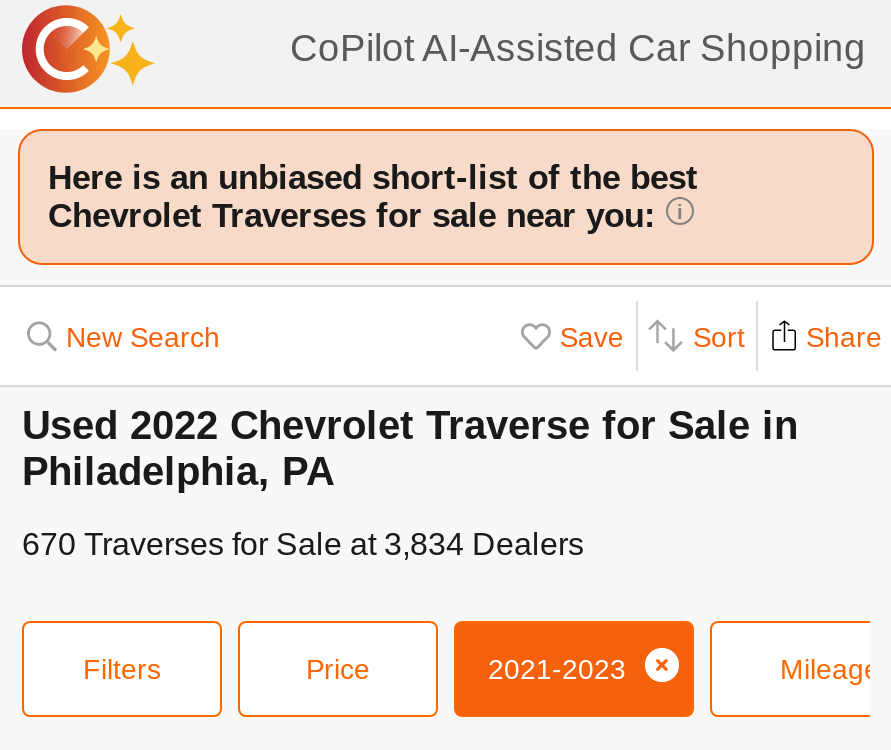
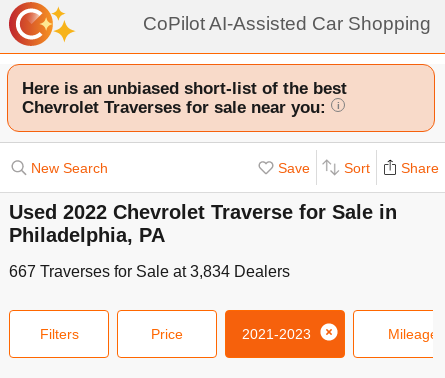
- 670 Traverses for Sale at 3,834 Dealers
+ 667 Traverses for Sale at 3,834 Dealers
